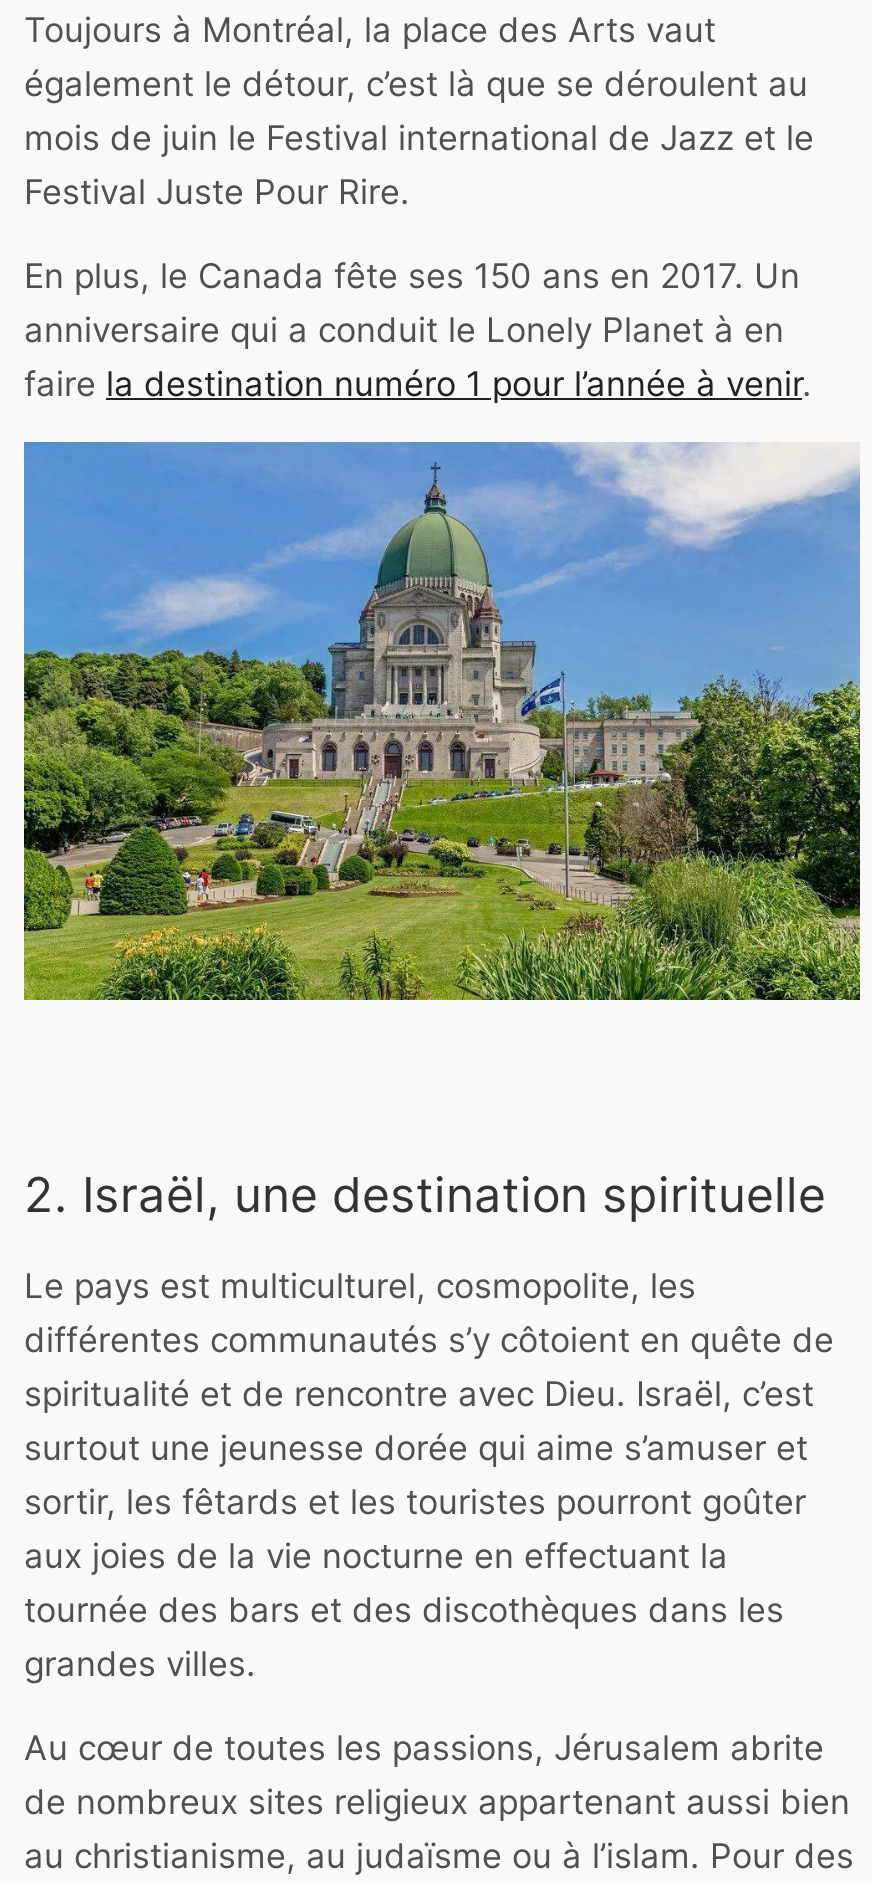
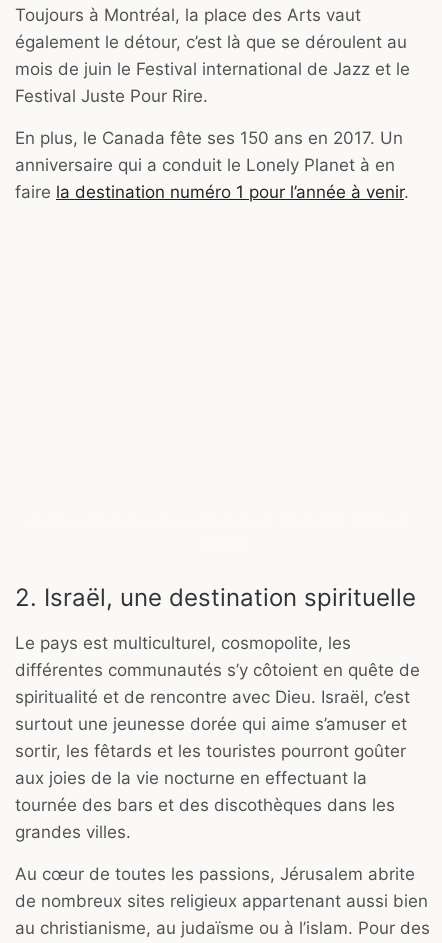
- [image]
